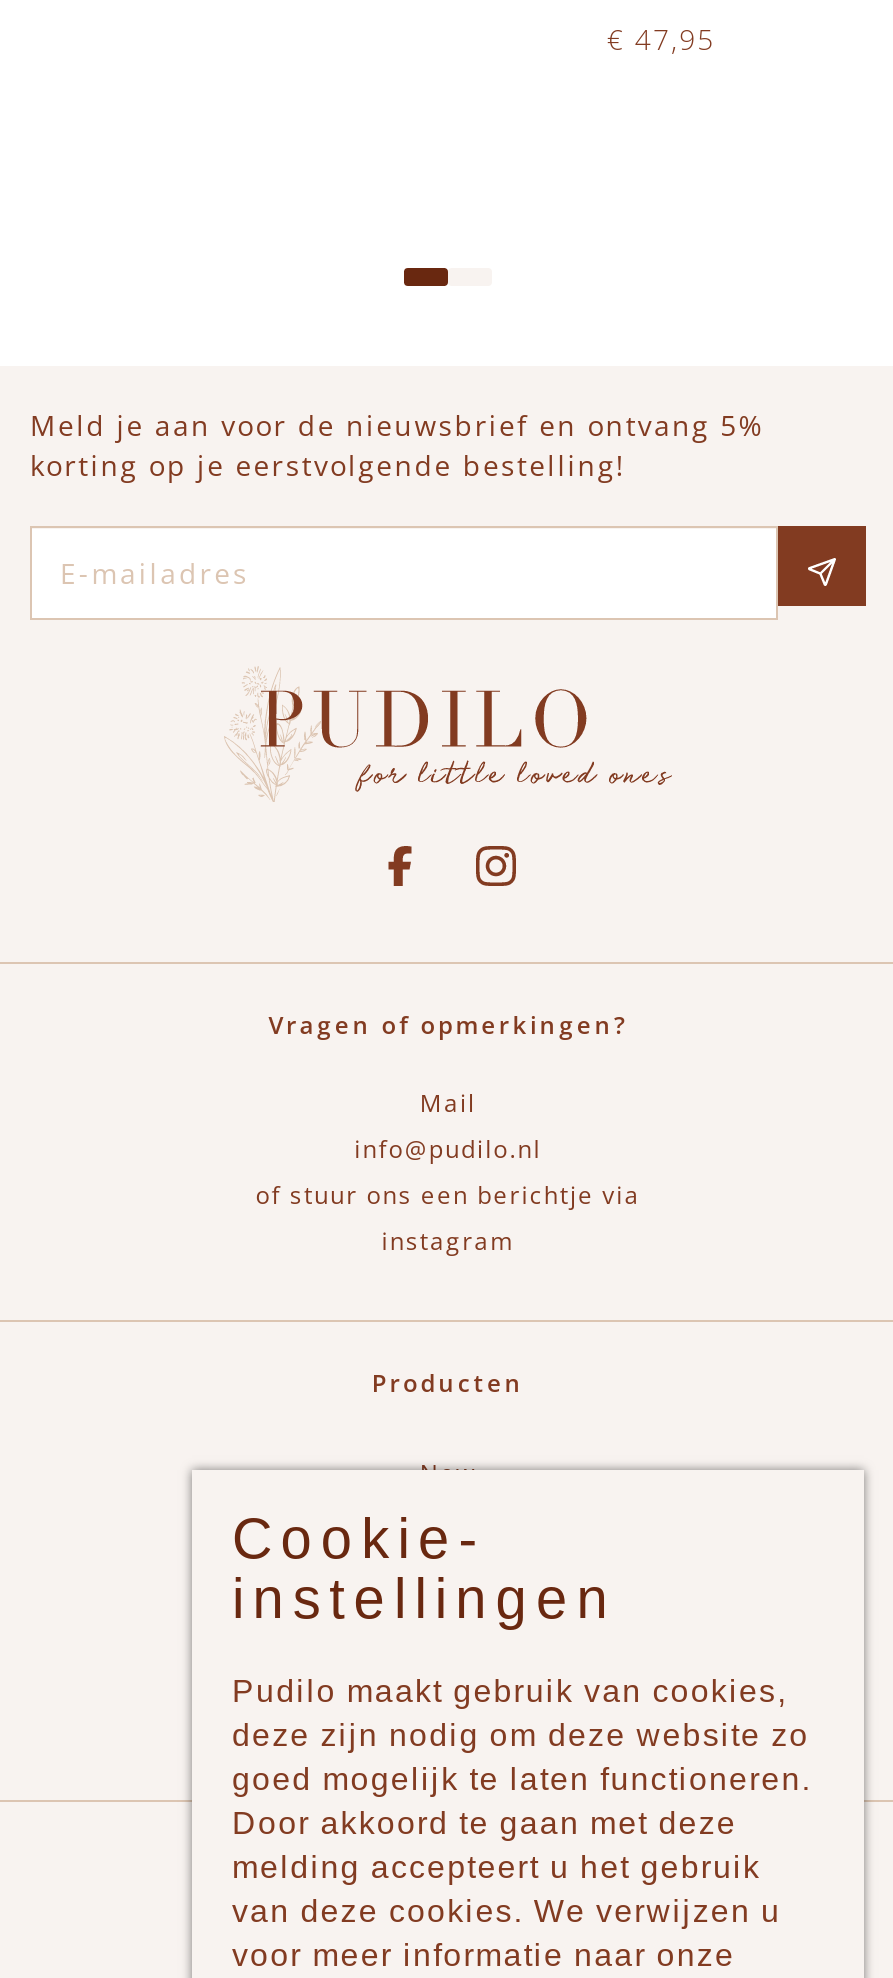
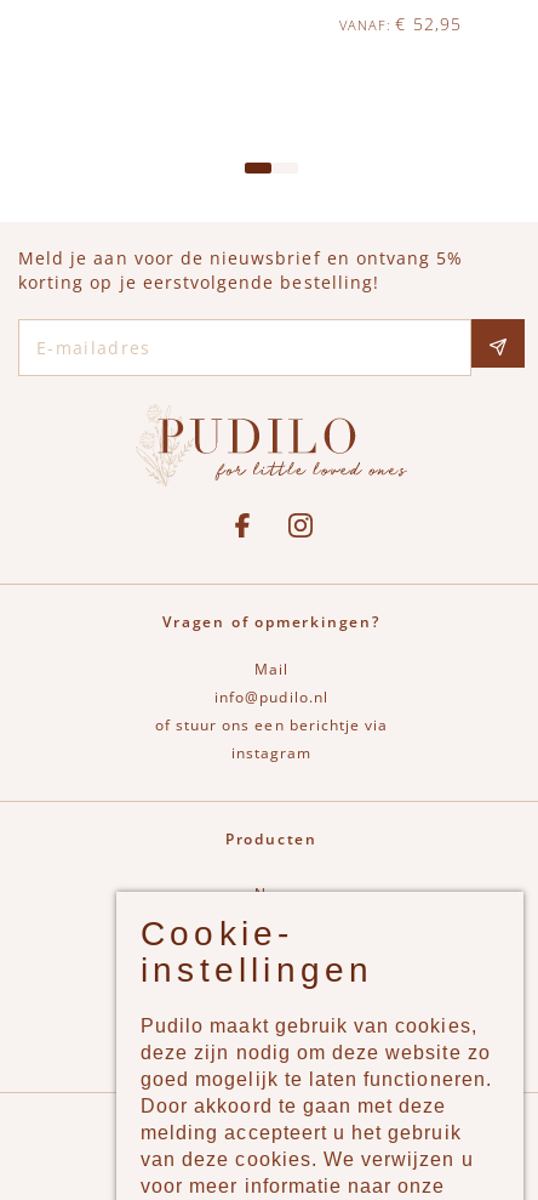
- € 47,95
+ VANAF € 52,95
